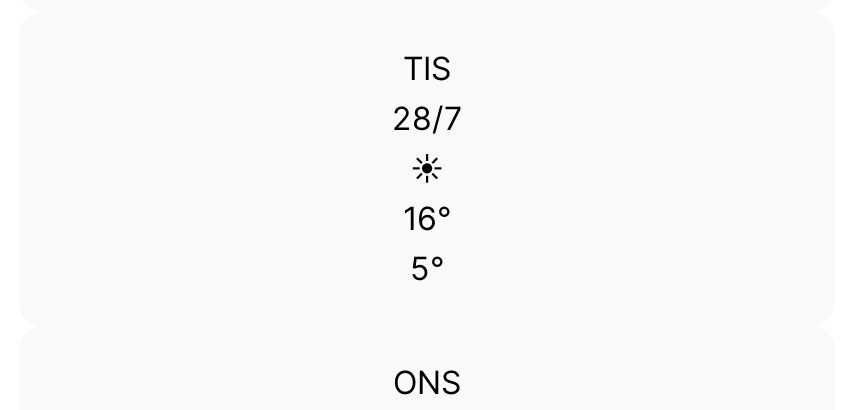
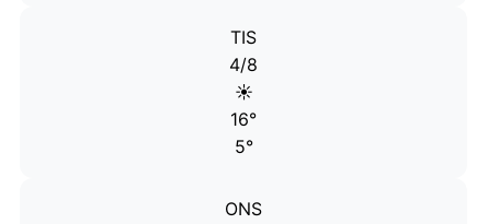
- 28/7
+ 4/8
